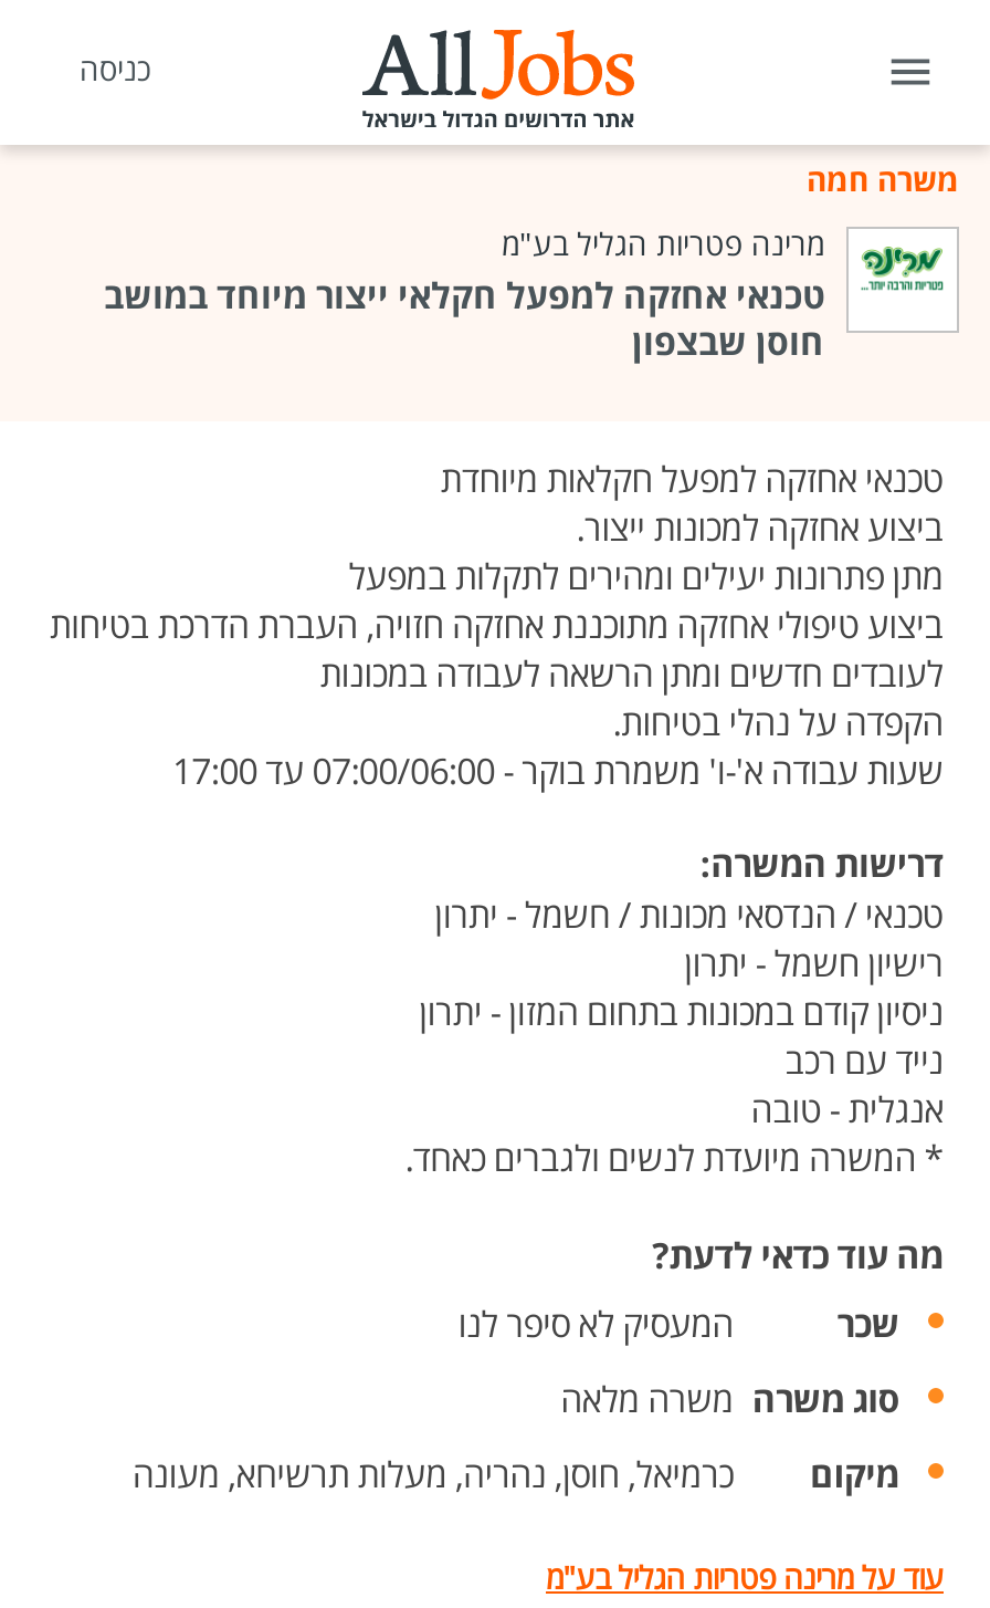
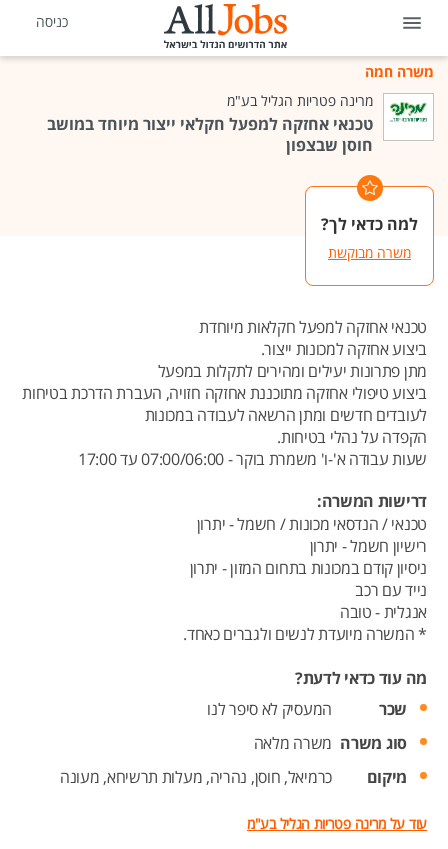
+ [image]
+ למה כדאי לך?
+ משרה מבוקשת
